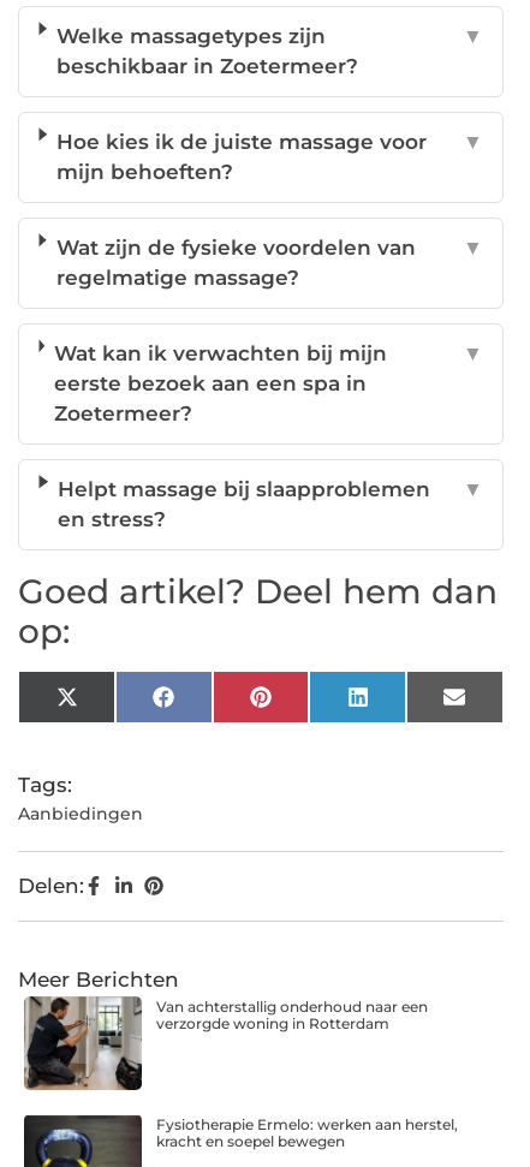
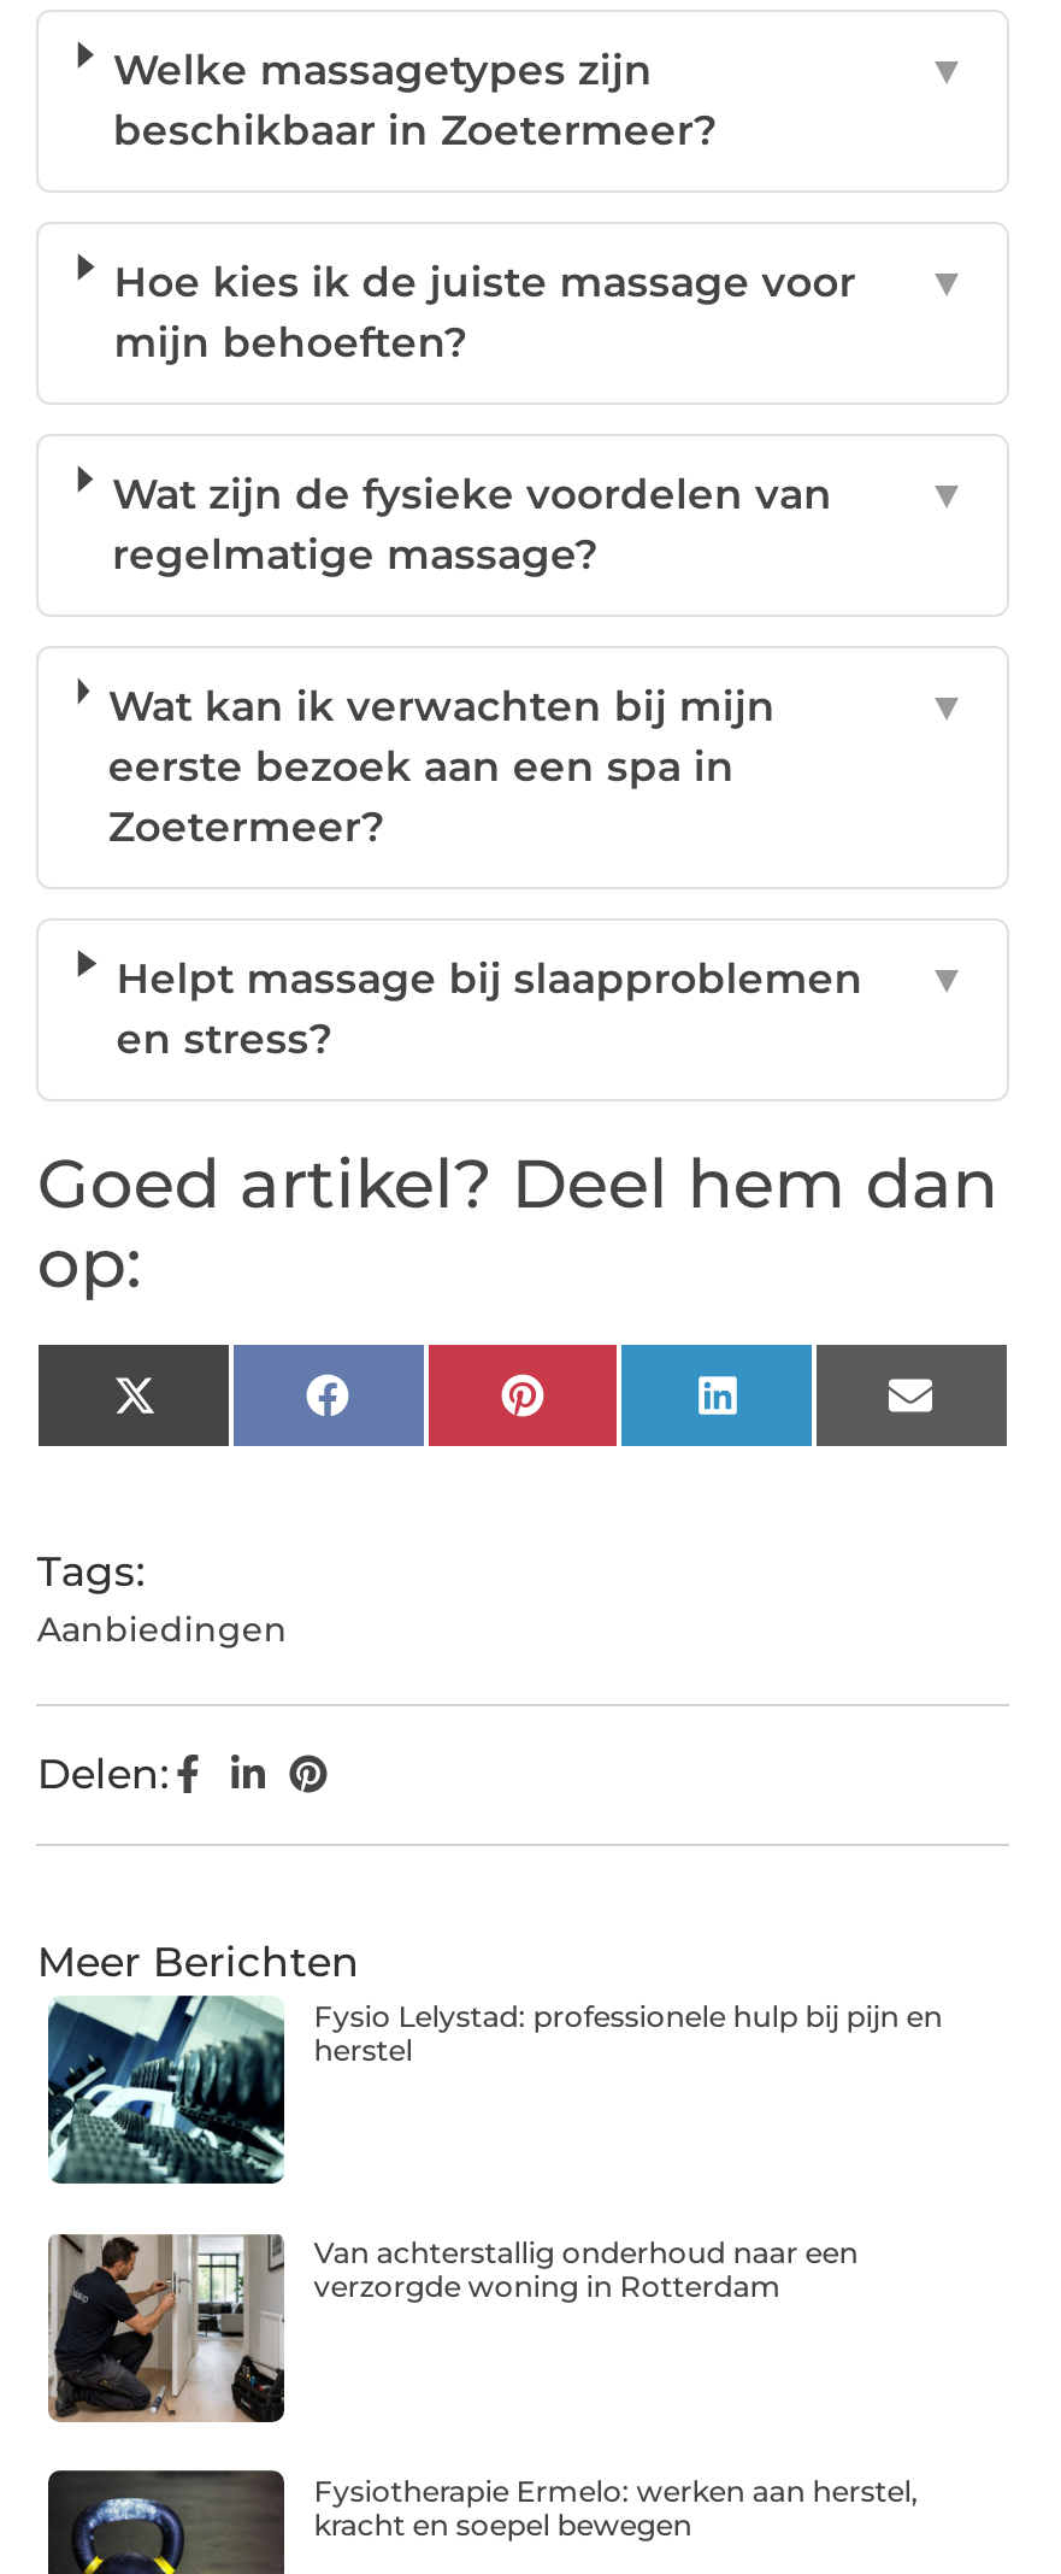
+ [image]
+ Fysio Lelystad: professionele hulp bij pijn en
+ herstel
